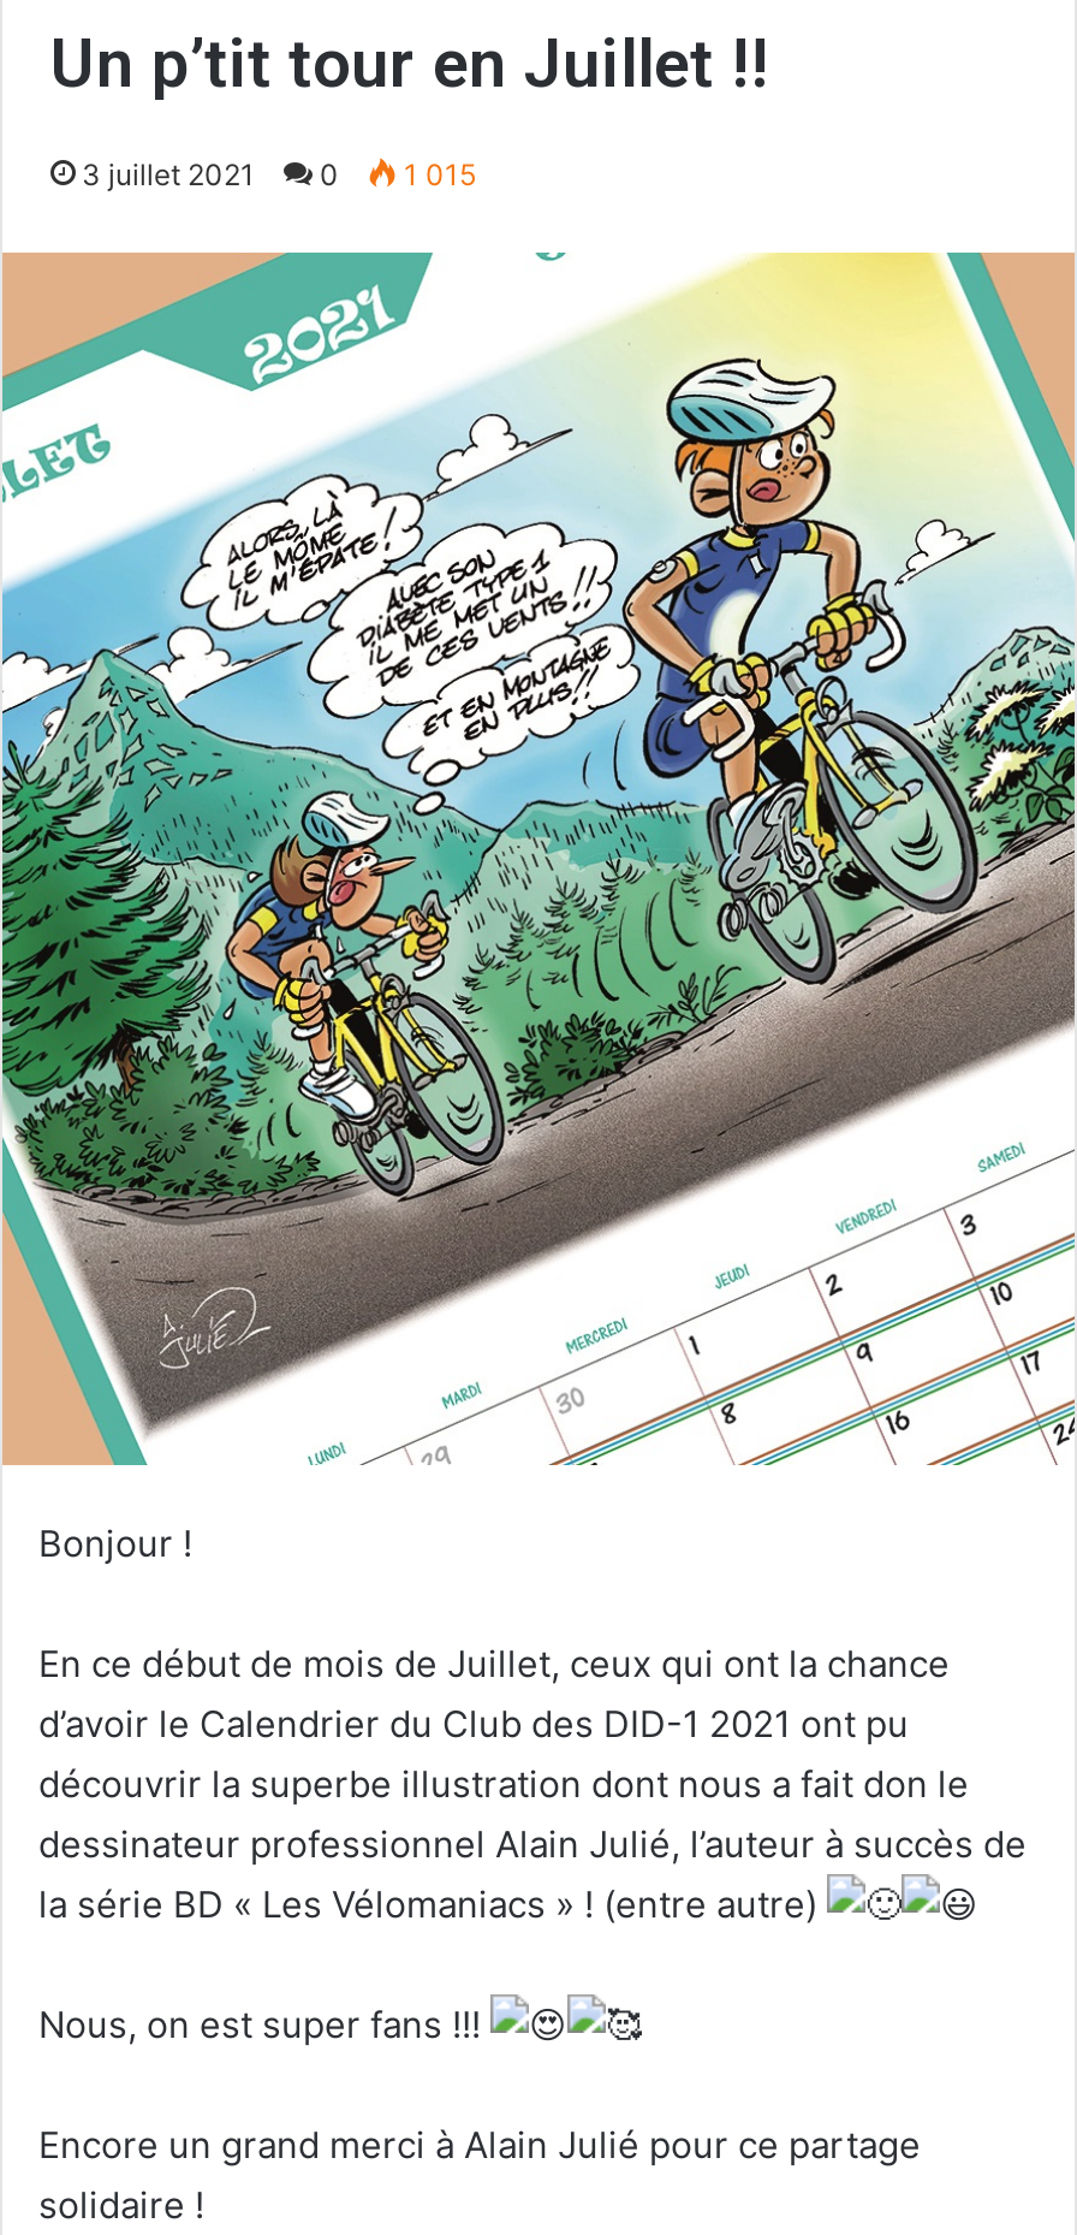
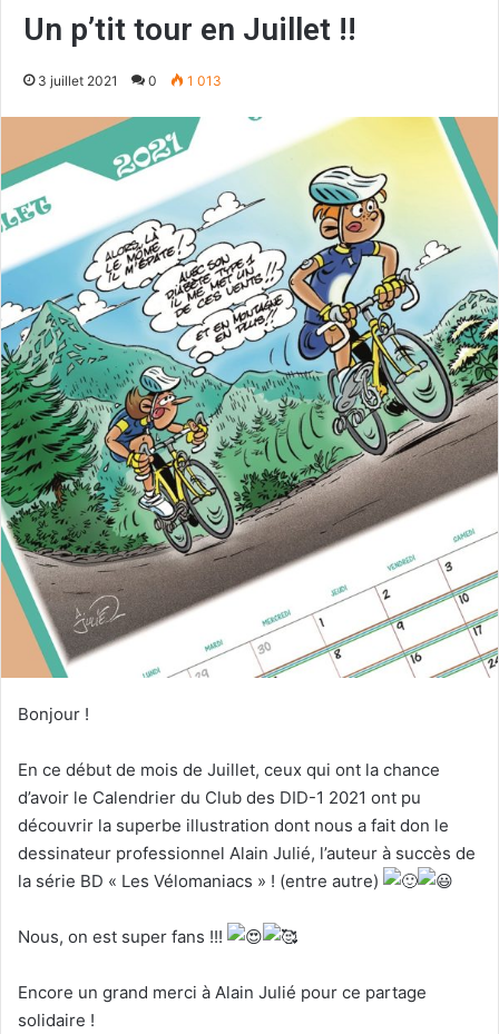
- 3 juillet 2021 0 1 015
+ 3 juillet 2021 0 1 013
